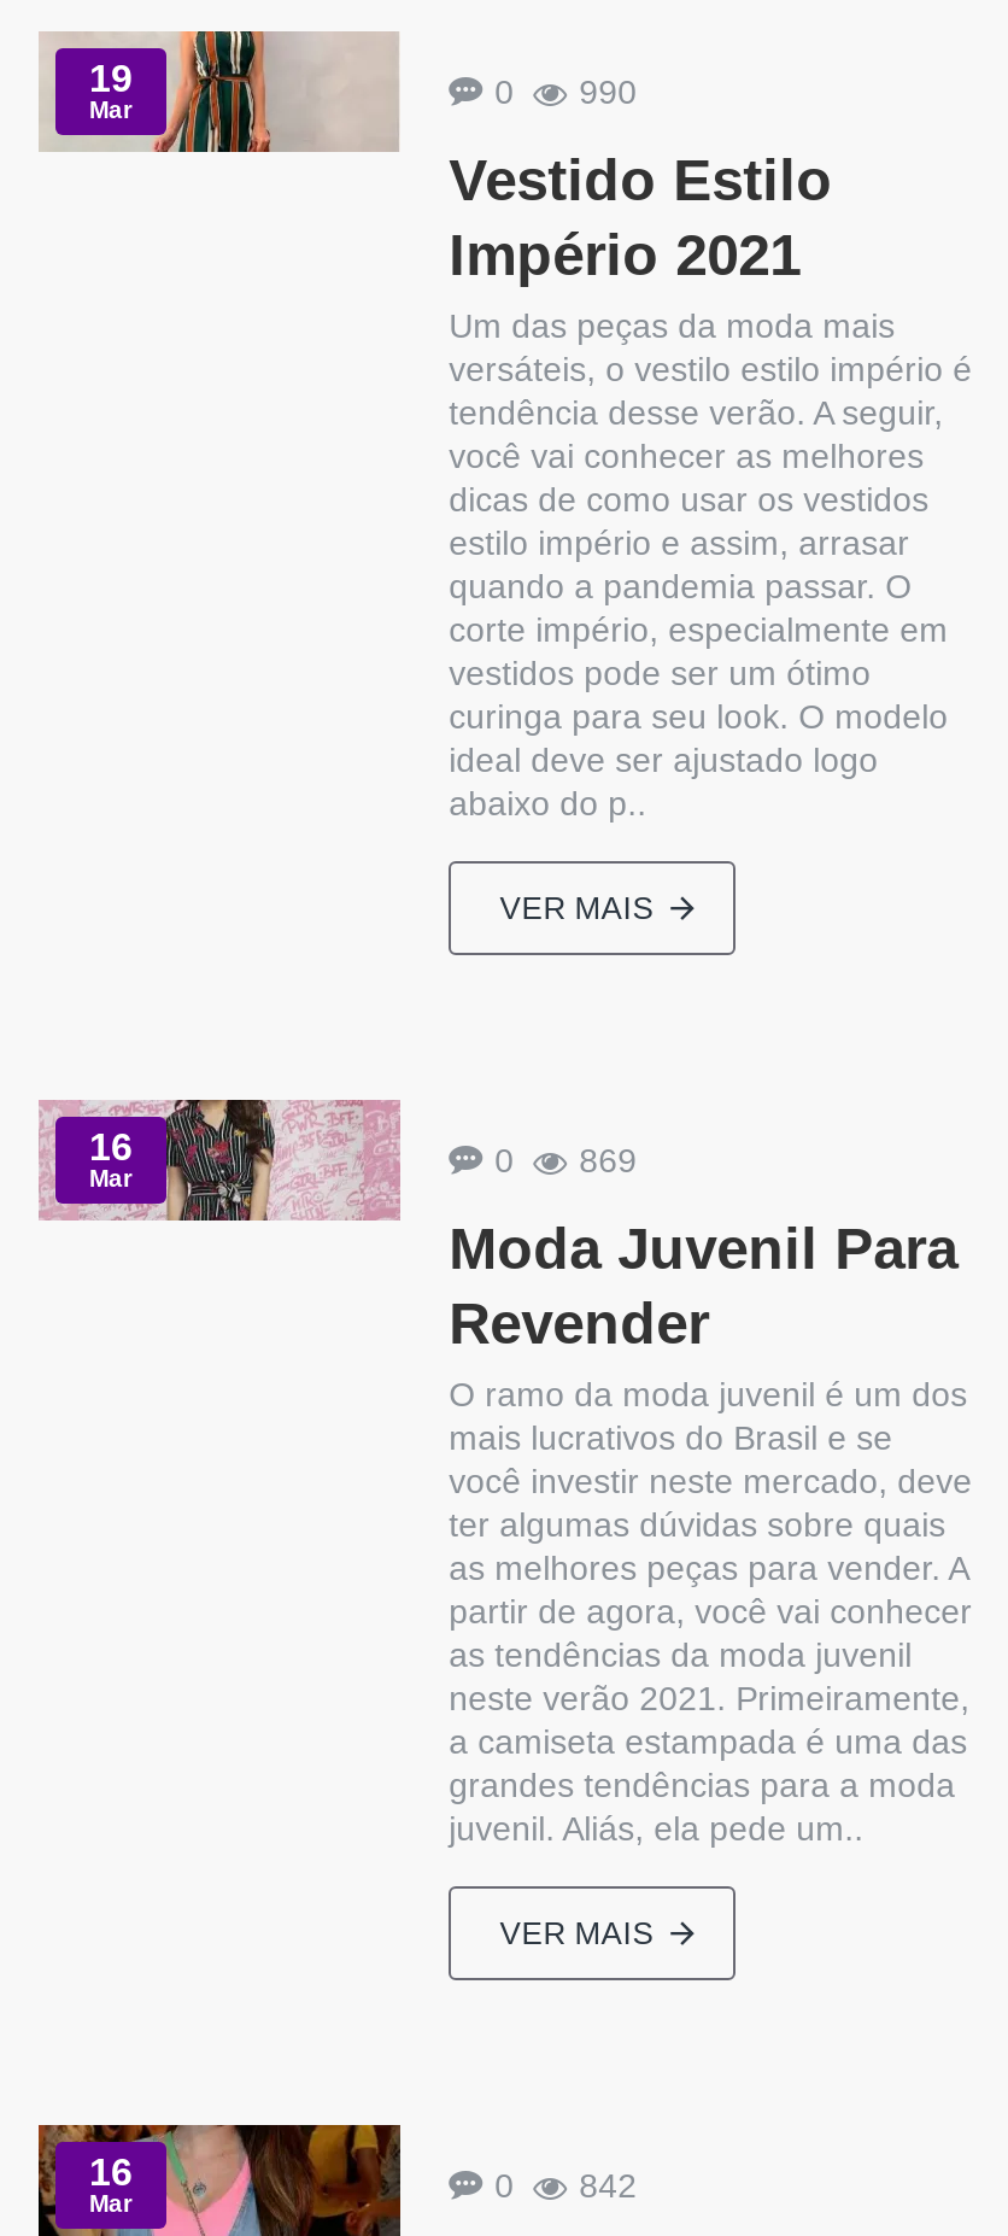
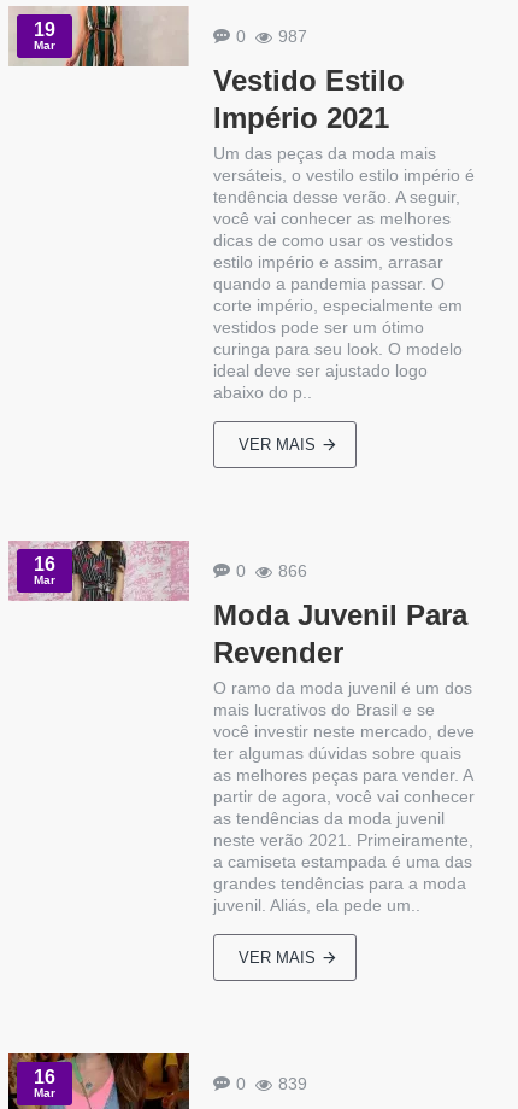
- 0 990
+ 0 987

- 0 869
+ 0 866

- 0 842
+ 0 839
